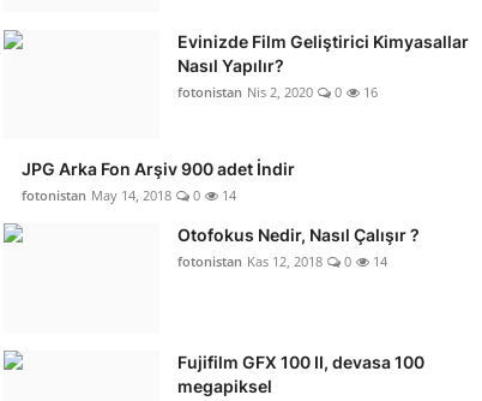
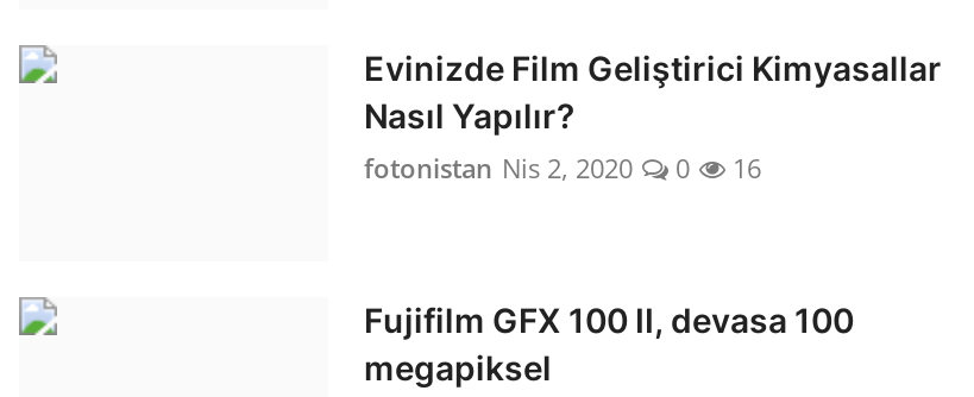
- JPG Arka Fon Arşiv 900 adet İndir
- fotonistan May 14, 2018
- 0
- 14
- Otofokus Nedir, Nasıl Çalışır ?
- fotonistan Kas 12, 2018
- 0
- 14
